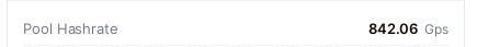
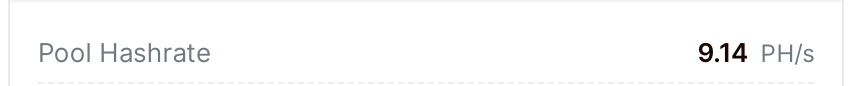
- 842.06 Gps
+ 9.14 PH/s
